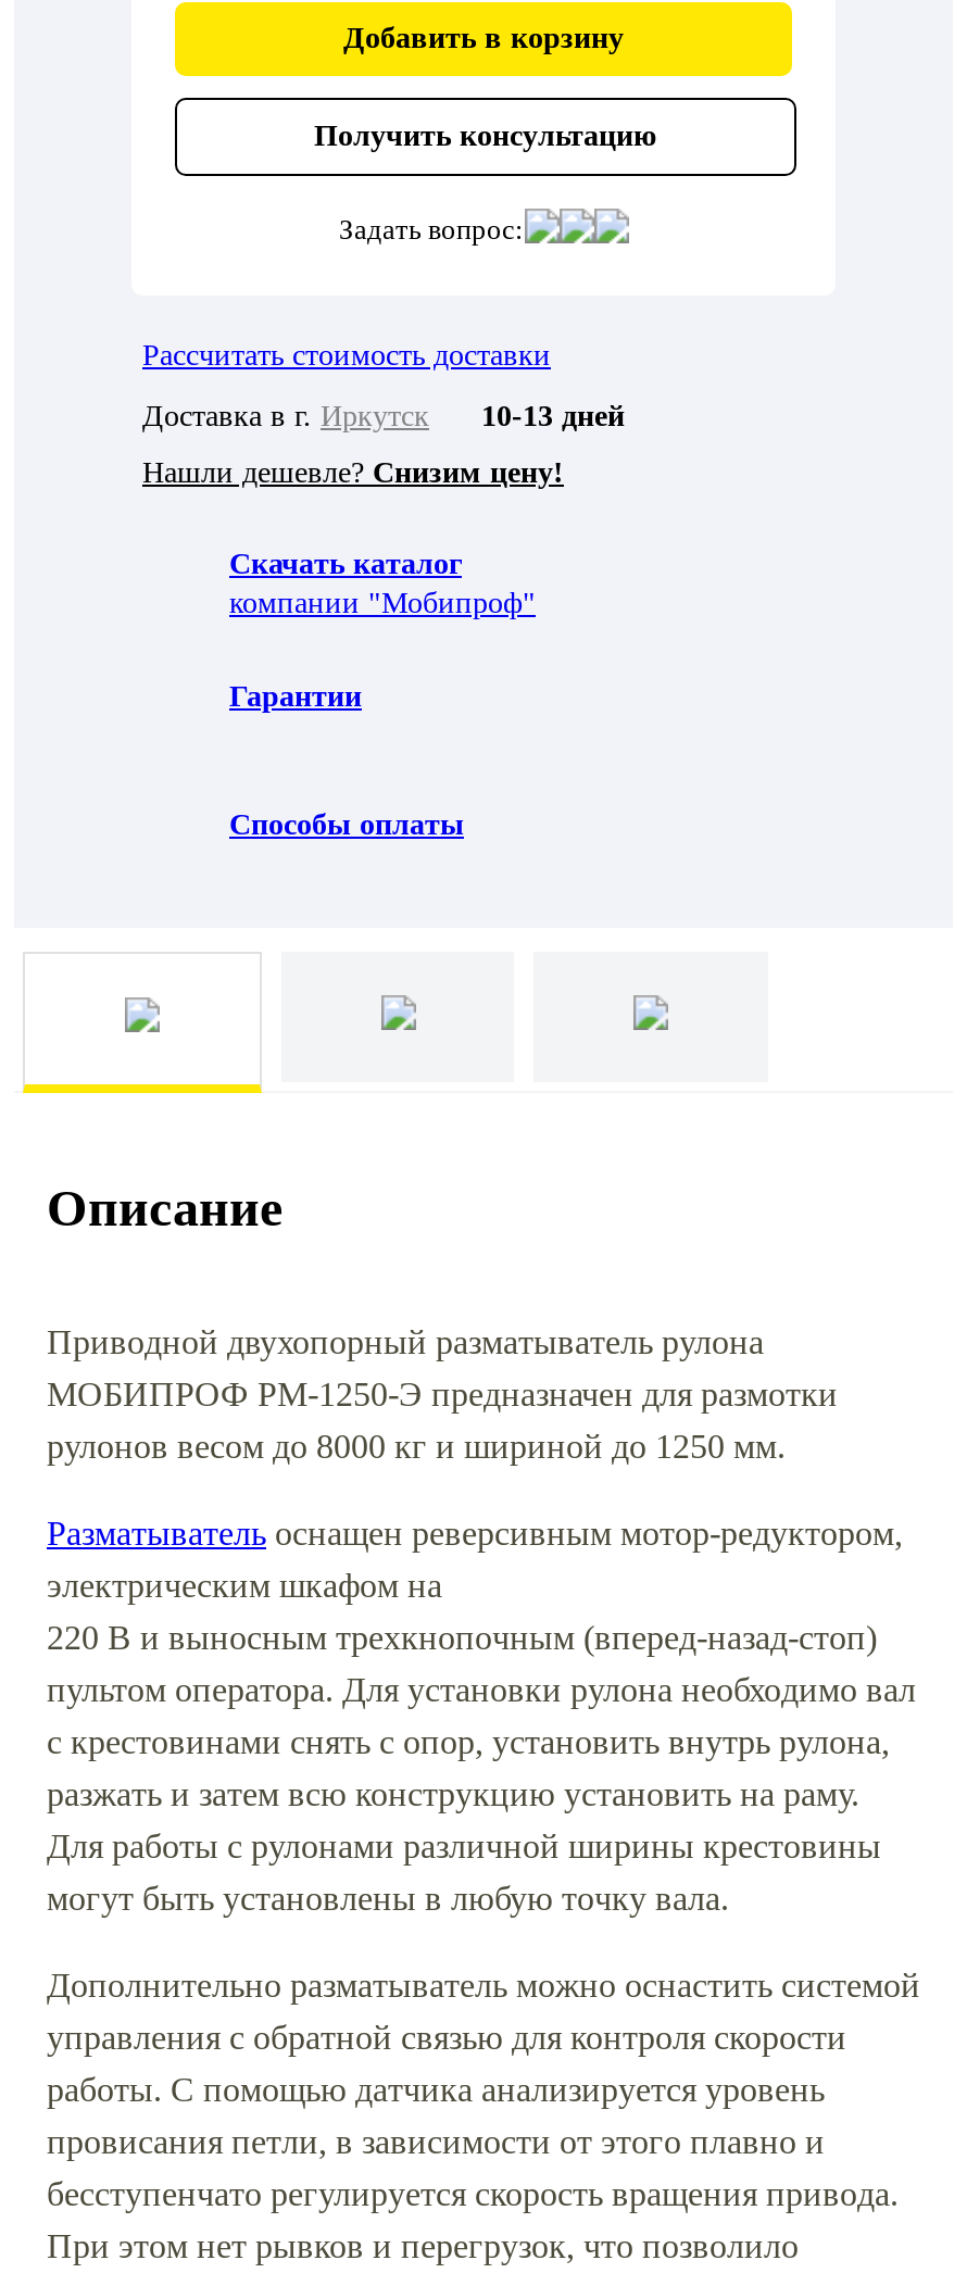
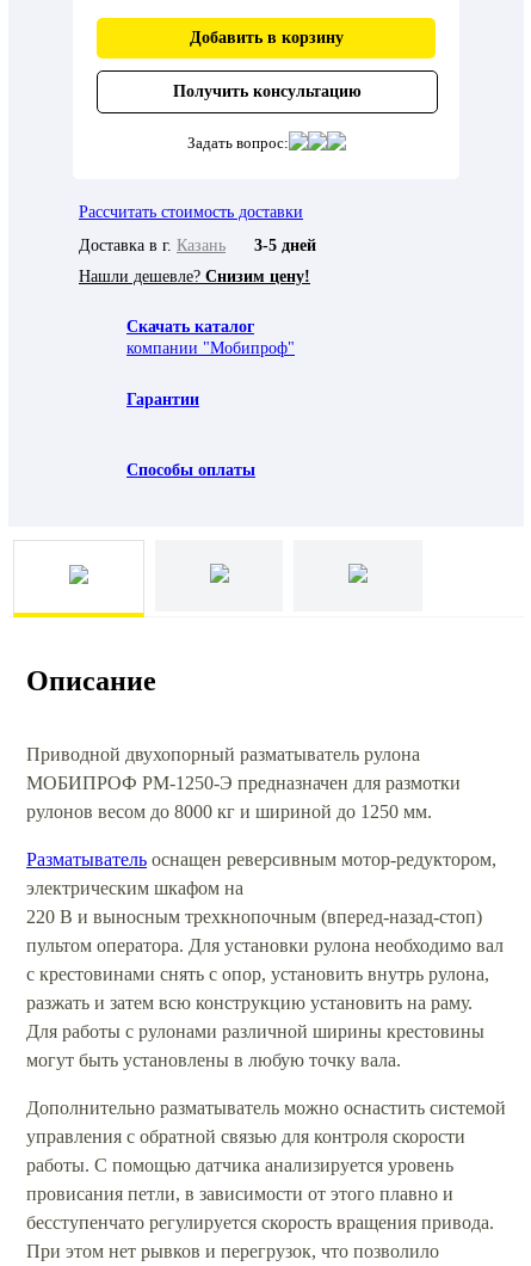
- Доставка в г. Иркутск
+ Доставка в г. Казань

- 10-13 дней
+ 3-5 дней
